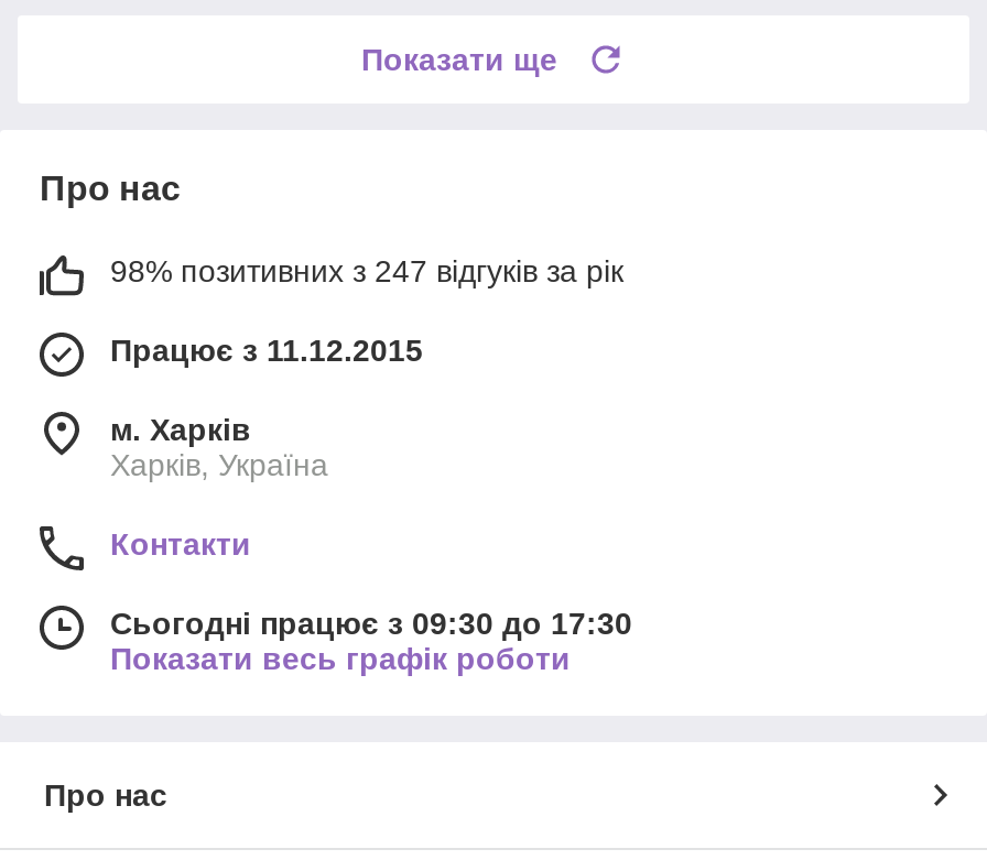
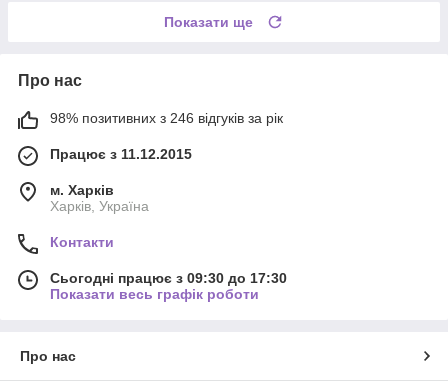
- 98% позитивних з 247 відгуків за рік
+ 98% позитивних з 246 відгуків за рік
